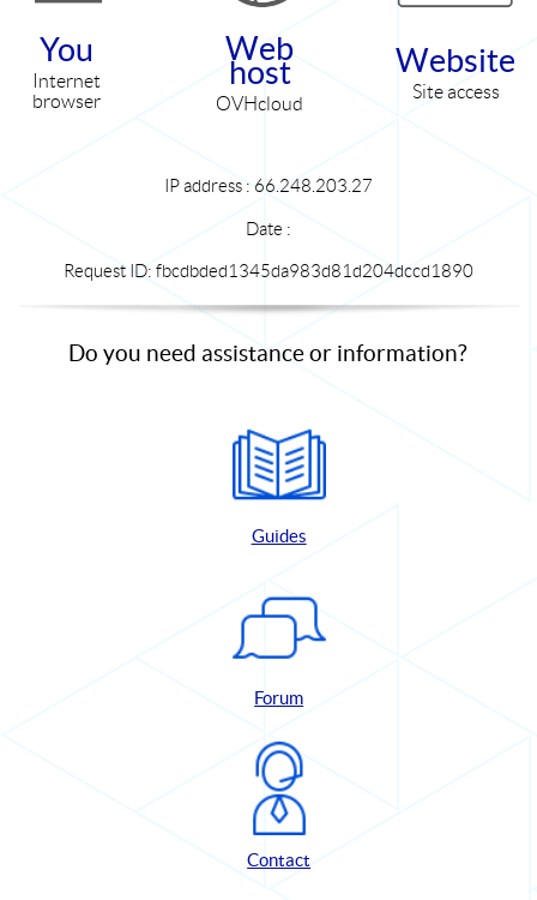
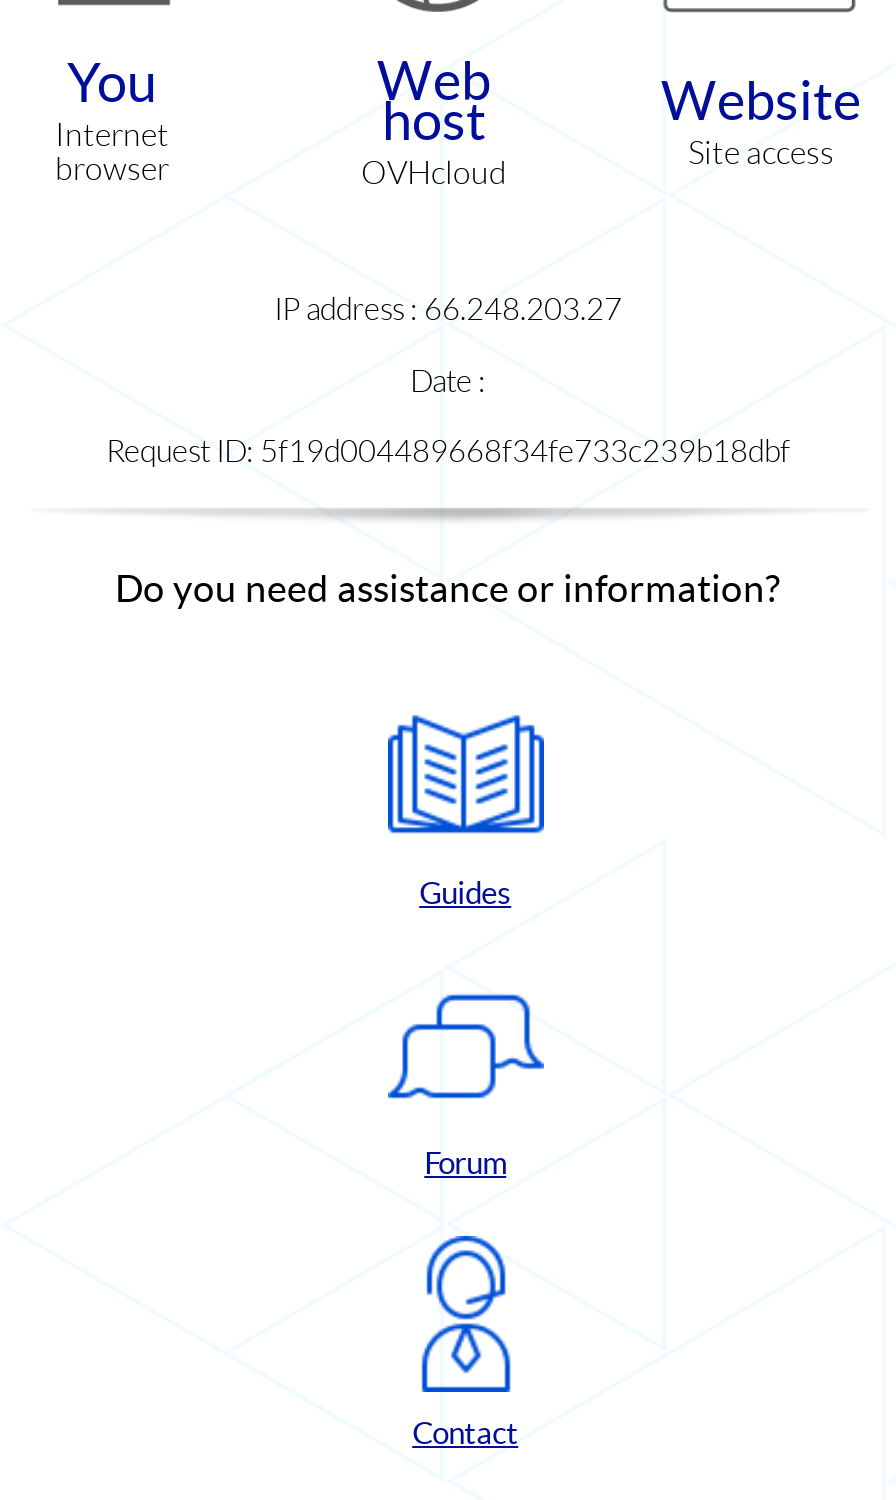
- Request ID: fbcdbded1345da983d81d204dccd1890
+ Request ID: 5f19d004489668f34fe733c239b18dbf
